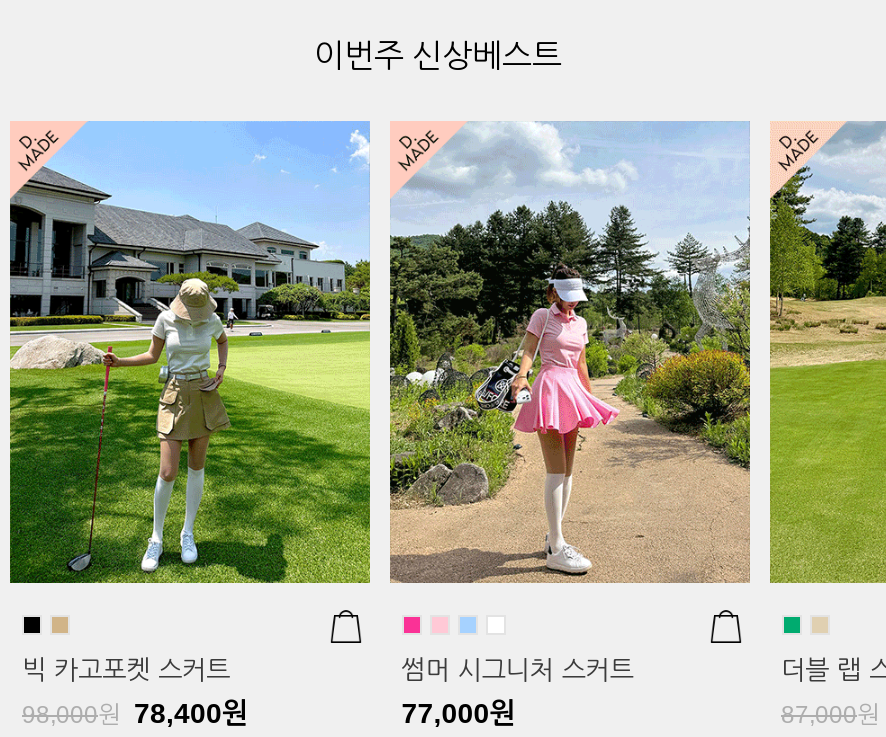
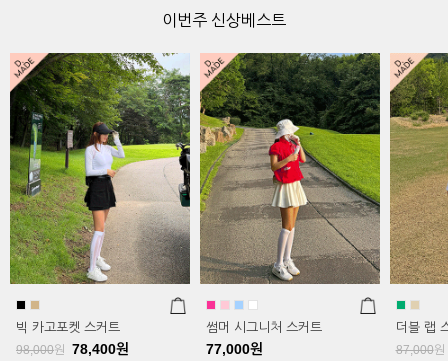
- [image]
+ [image]

- [image]
+ [image]

- [image]
+ [image]
